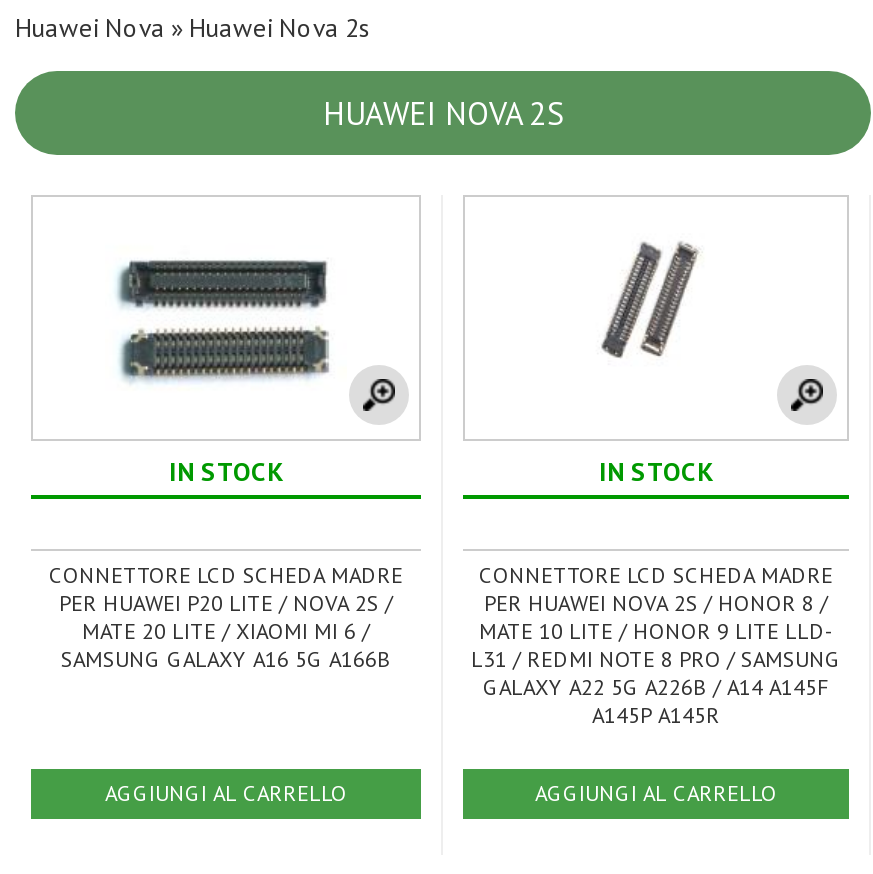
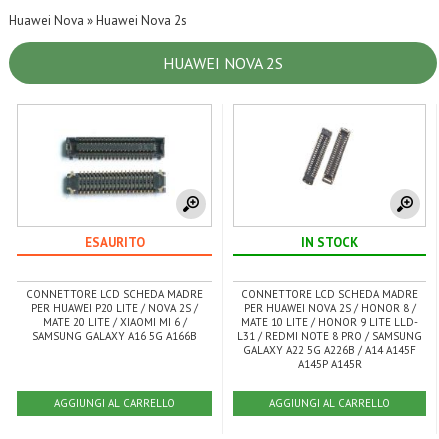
- IN STOCK
+ ESAURITO
